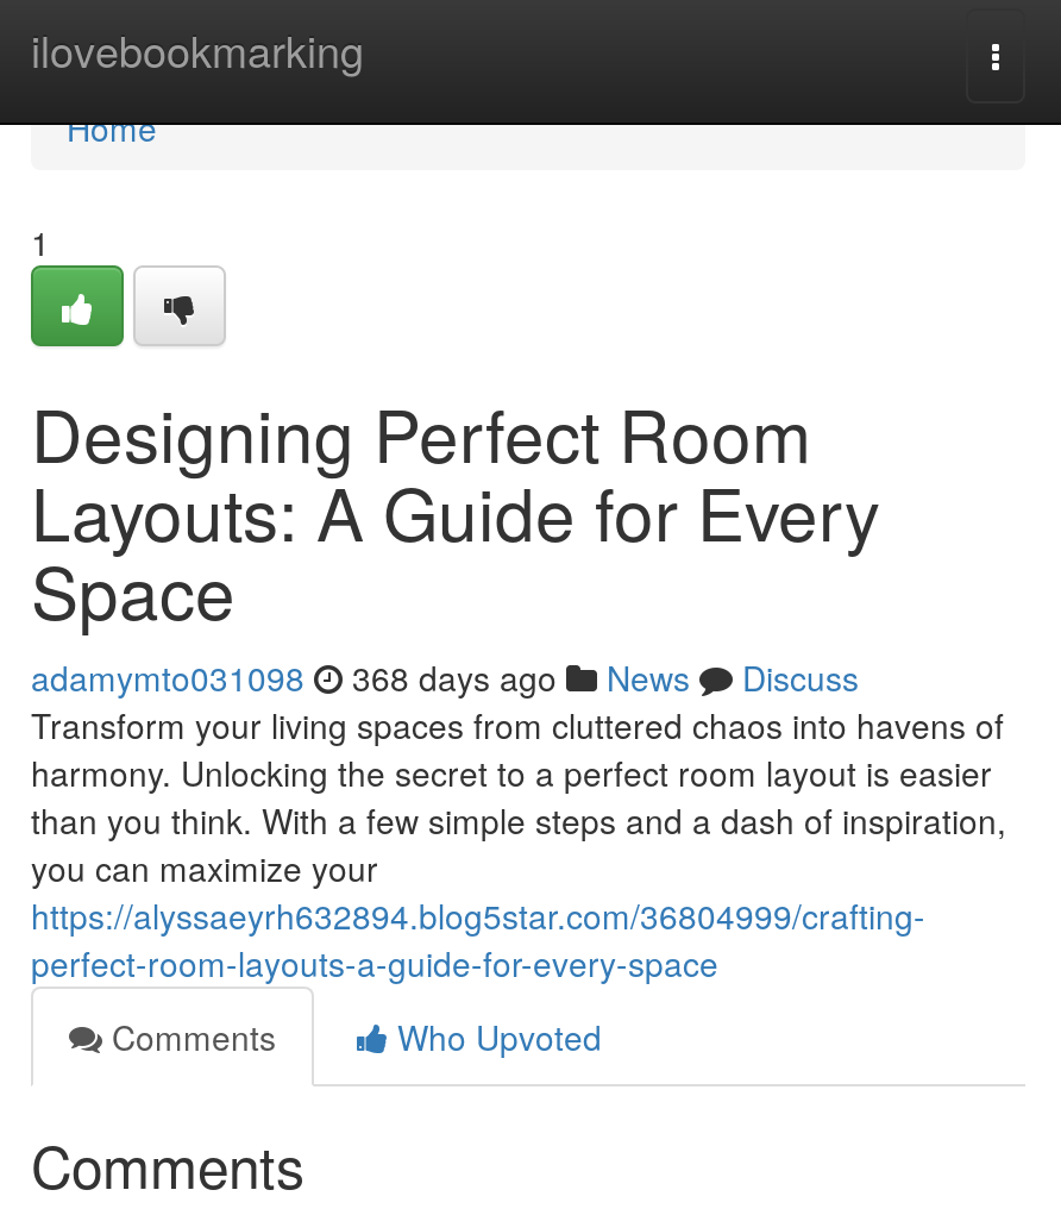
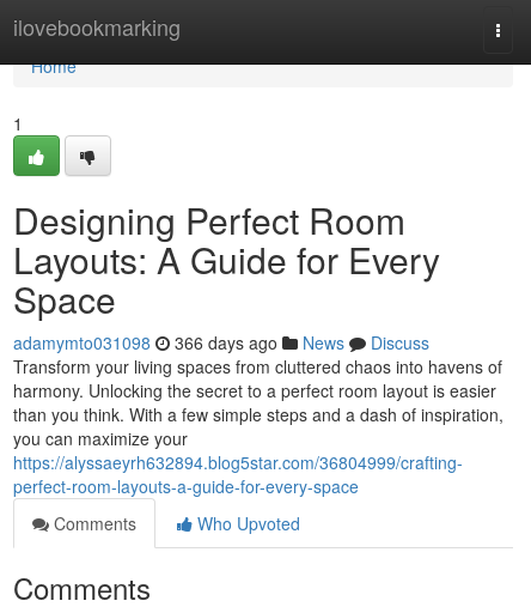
- adamymto031098 368 days ago News Discuss
+ adamymto031098 366 days ago News Discuss
